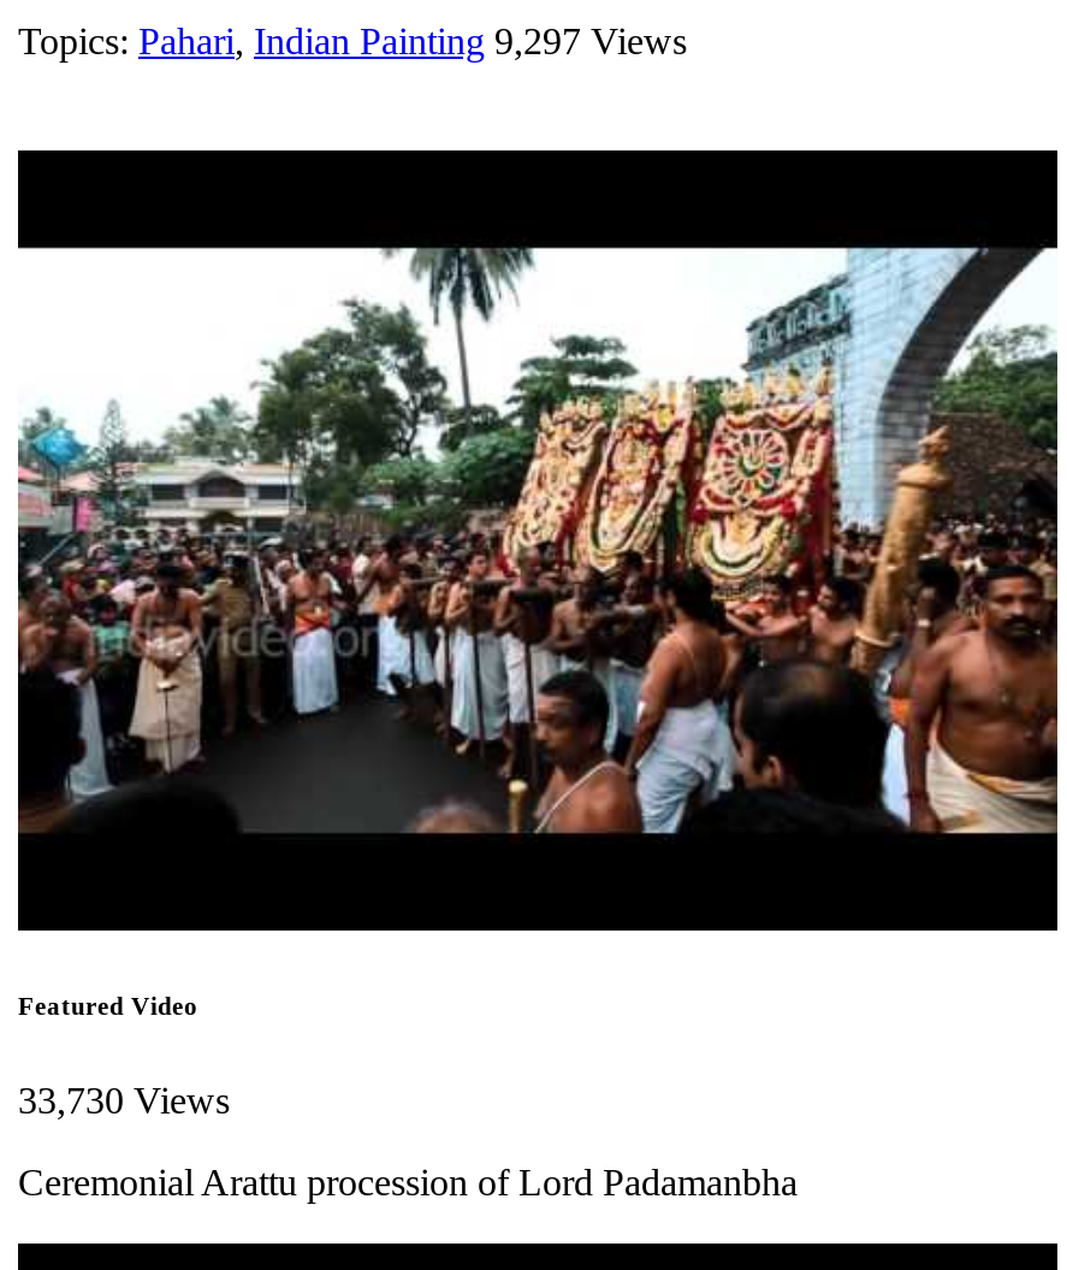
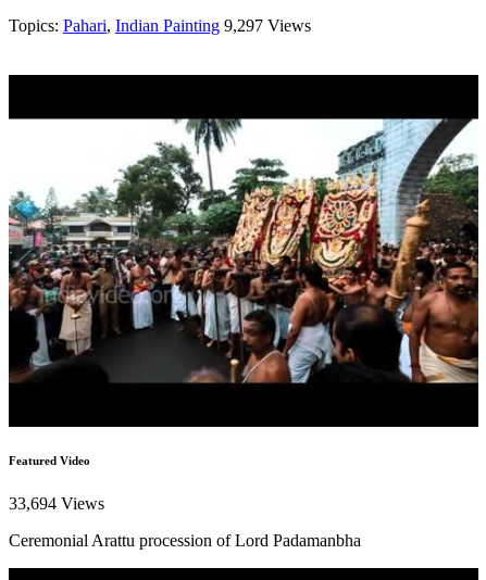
- 33,730 Views
+ 33,694 Views
